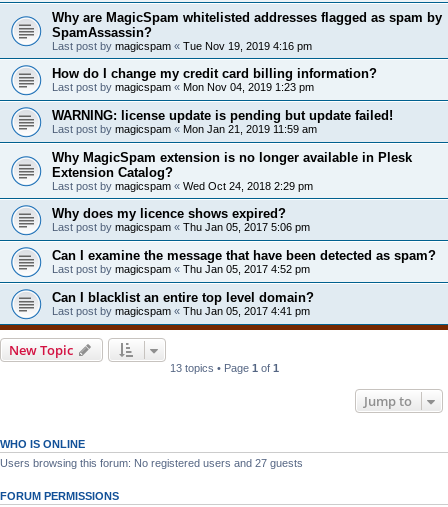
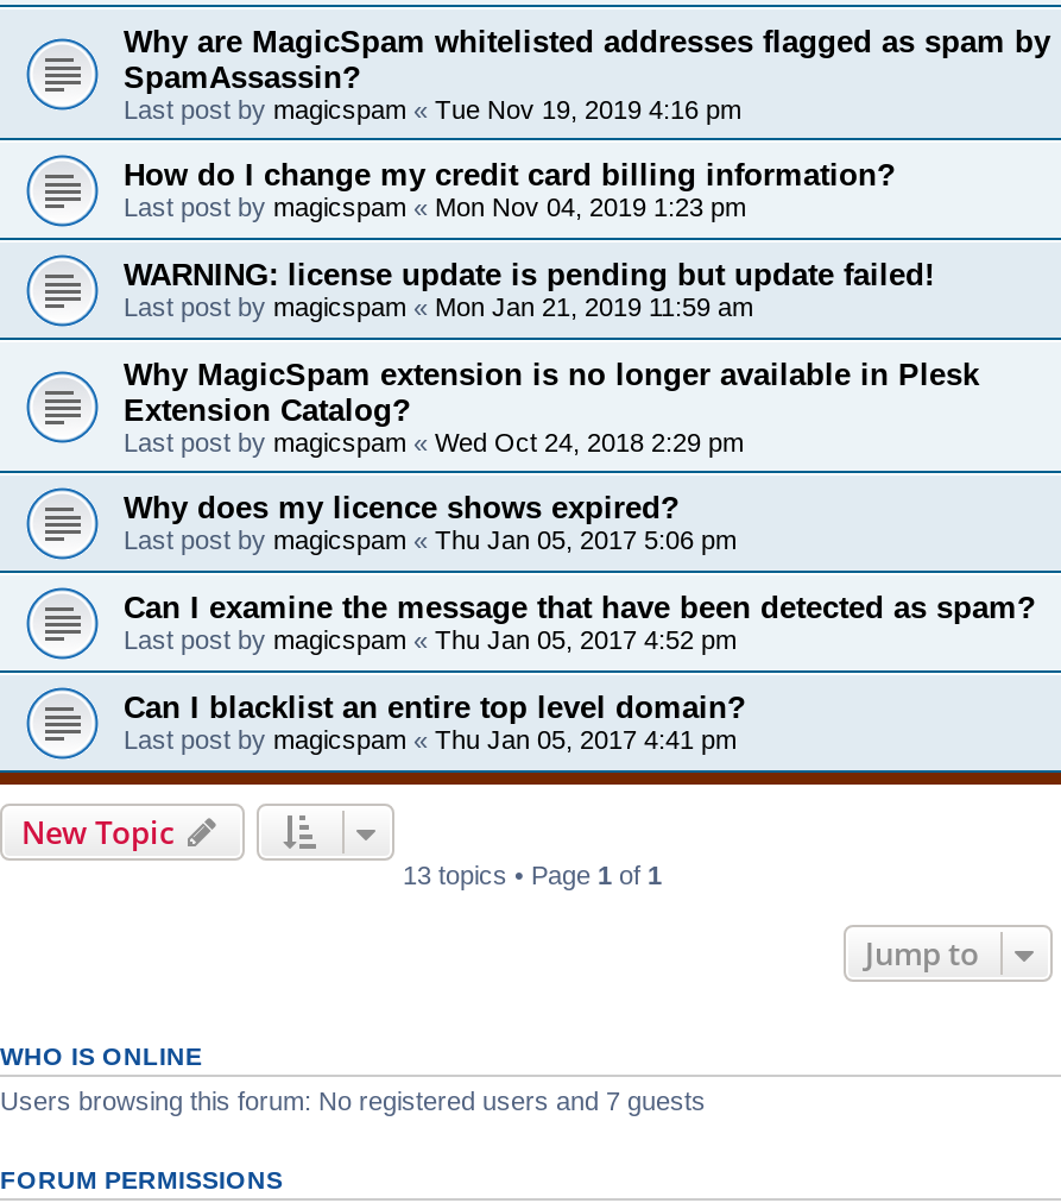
- Users browsing this forum: No registered users and 27 guests
+ Users browsing this forum: No registered users and 7 guests
